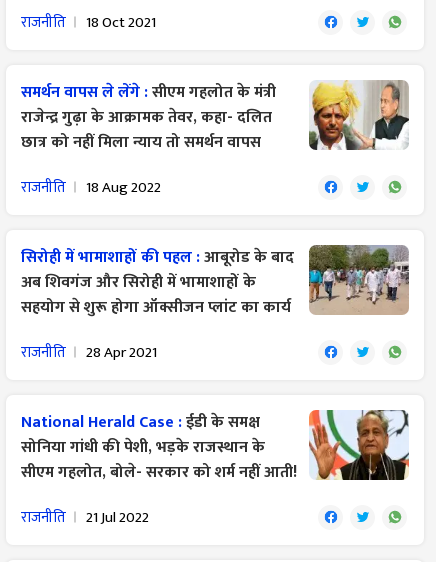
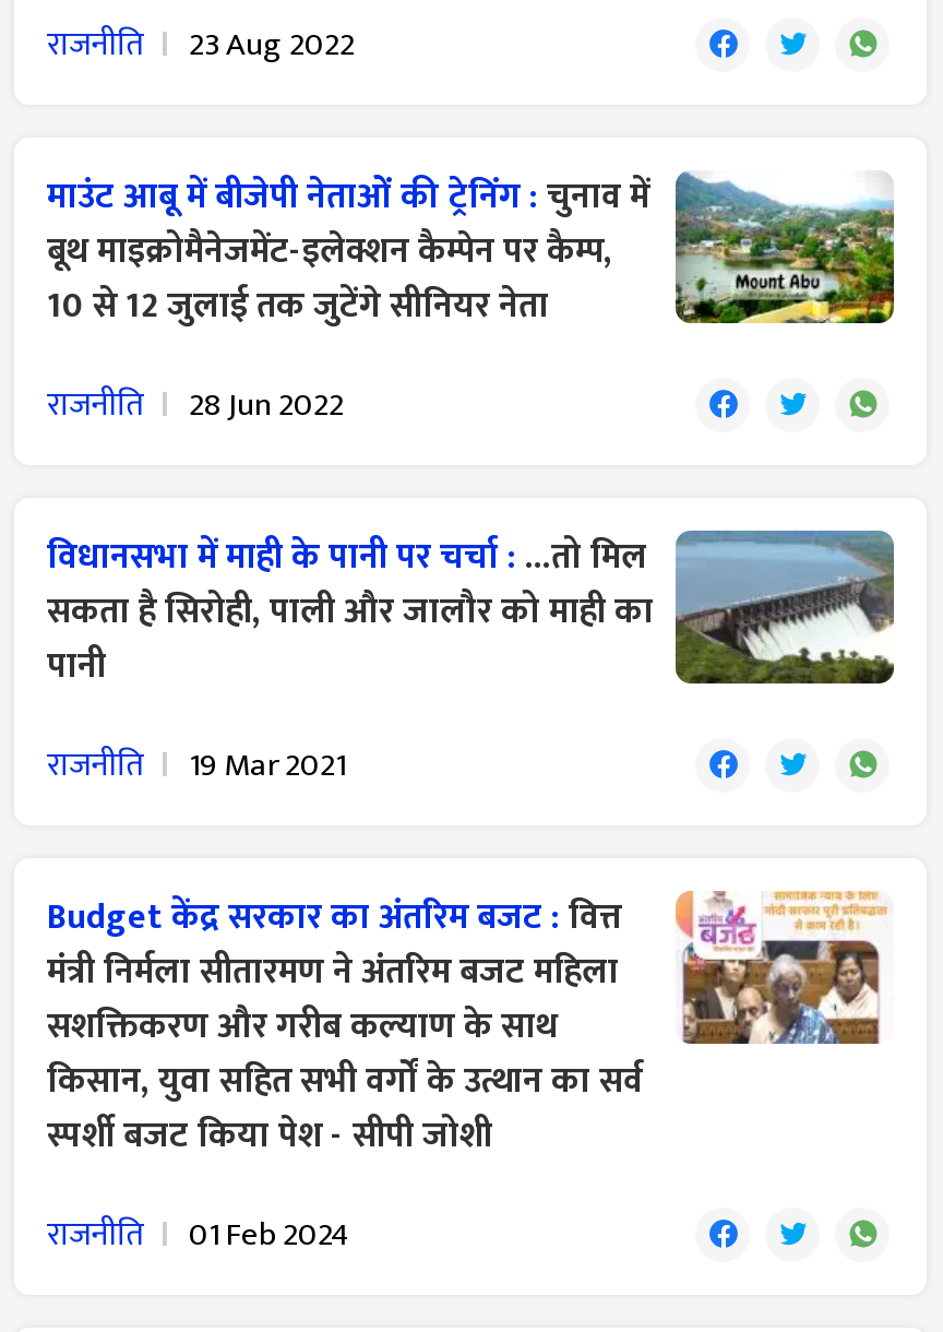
- राजनीति 18 Oct 2021
+ राजनीति 23 Aug 2022

- [image]
- समर्थन वापस ले लेंगे : सीएम गहलोत के मंत्री
- राजेन्द्र गुढ़ा के आक्रामक तेवर, कहा- दलित
- छात्र को नहीं मिला न्याय तो समर्थन वापस
+ [image]
+ माउंट आबू में बीजेपी नेताओं की ट्रेनिंग : चुनाव में
+ बूथ माइक्रोमैनेजमेंट-इलेक्शन कैम्पेन पर कैम्प,
+ 10 से 12 जुलाई तक जुटेंगे सीनियर नेता

- राजनीति 18 Aug 2022
+ राजनीति 28 Jun 2022

- [image]
- सिरोही में भामाशाहों की पहल : आबूरोड के बाद
- अब शिवगंज और सिरोही में भामाशाहों के
- सहयोग से शुरू होगा ऑक्सीजन प्लांट का कार्य
+ [image]
+ विधानसभा में माही के पानी पर चर्चा :...तो मिल
+ सकता है सिरोही, पाली और जालौर को माही का
+ पानी

- राजनीति 28 Apr 2021
+ राजनीति 19 Mar 2021

- [image]
- National Herald Case : ईडी के समक्ष
- सोनिया गांधी की पेशी, भड़के राजस्थान के
- सीएम गहलोत, बोले- सरकार को शर्म नहीं आती!
+ [image]
+ Budget केंद्र सरकार का अंतरिम बजट : वित्त
+ मंत्री निर्मला सीतारमण ने अंतरिम बजट महिला
+ सशक्तिकरण और गरीब कल्याण के साथ
+ किसान, युवा सहित सभी वर्गों के उत्थान का सर्व
+ स्पर्शी बजट किया पेश - सीपी जोशी

- राजनीति 21 Jul 2022
+ राजनीति 01 Feb 2024
